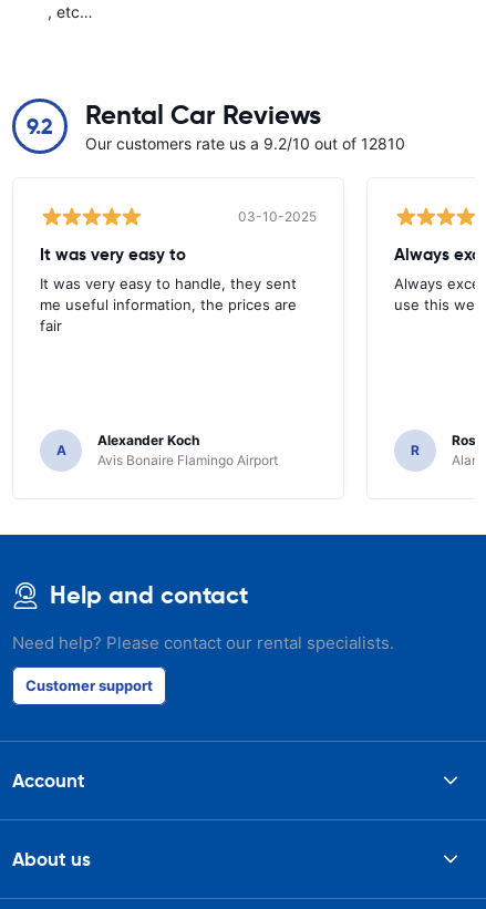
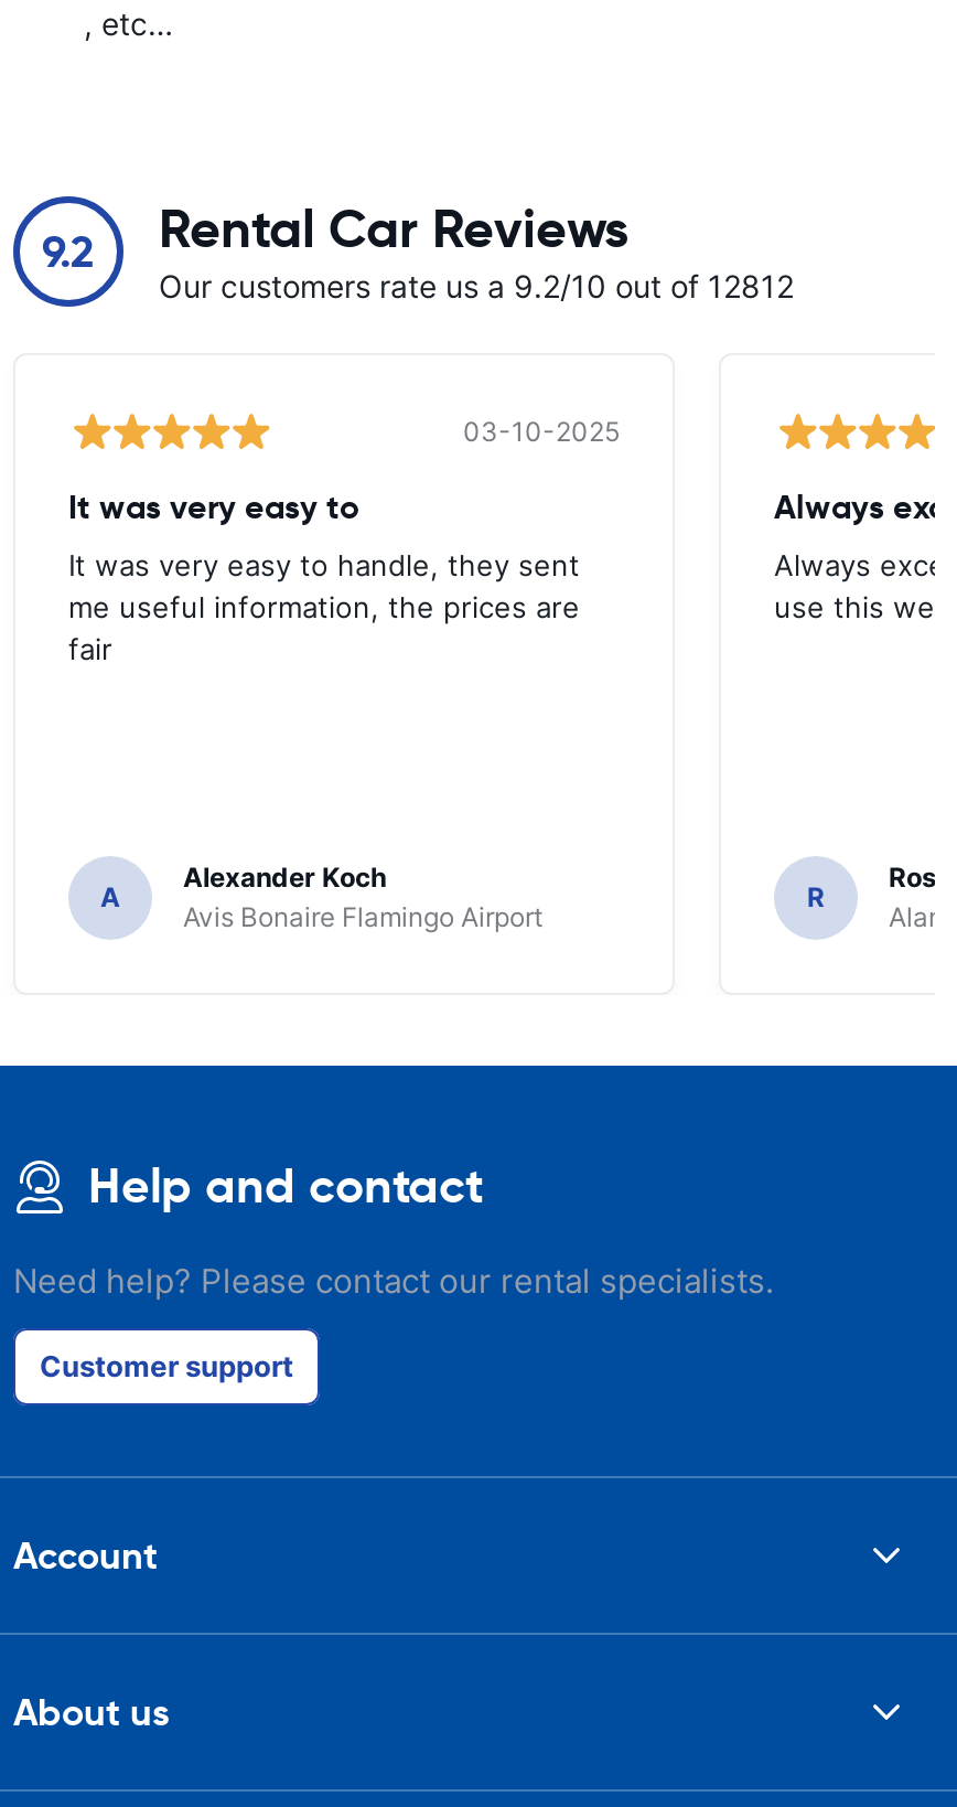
- Our customers rate us a 9.2/10 out of 12810
+ Our customers rate us a 9.2/10 out of 12812
